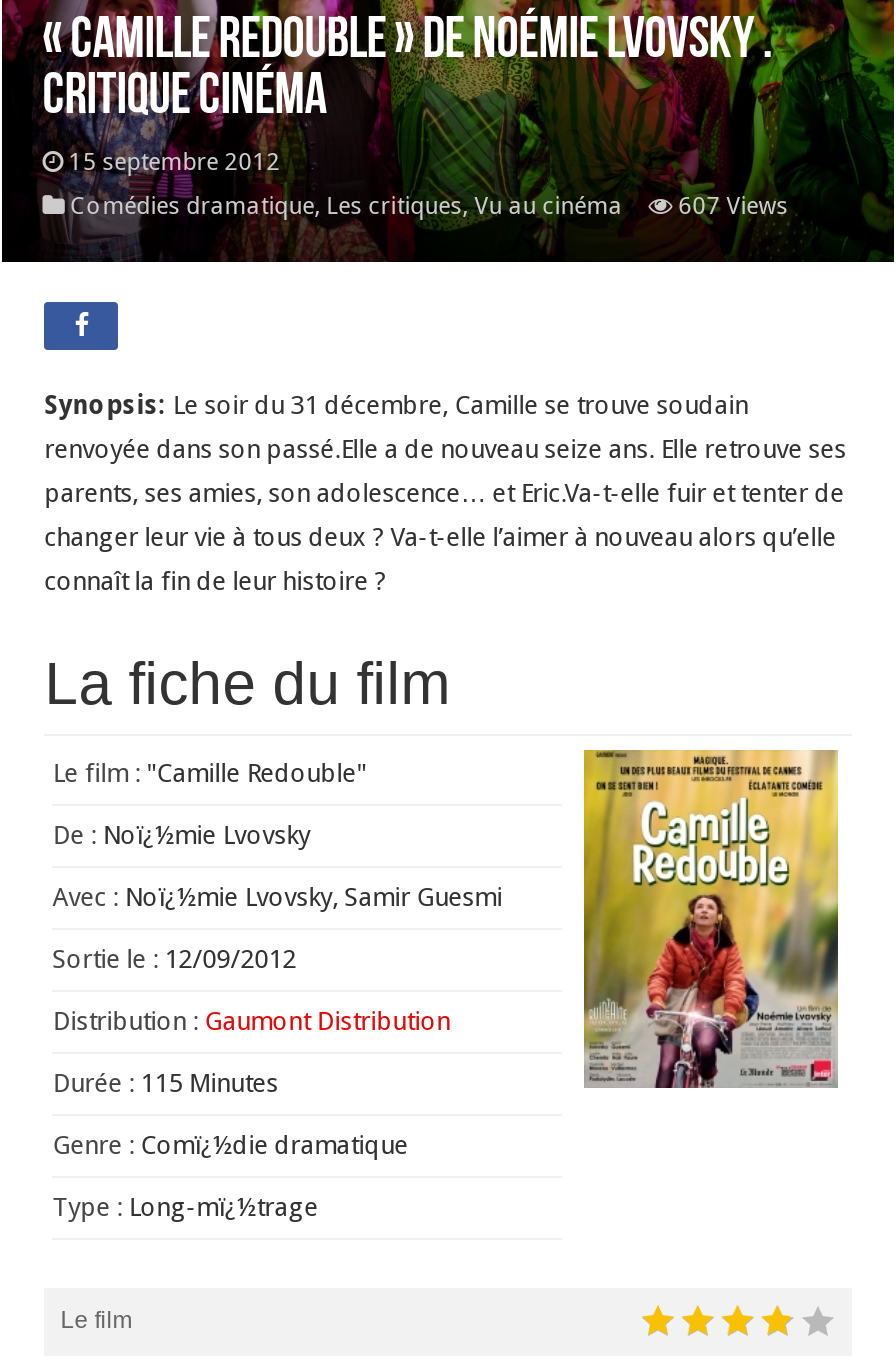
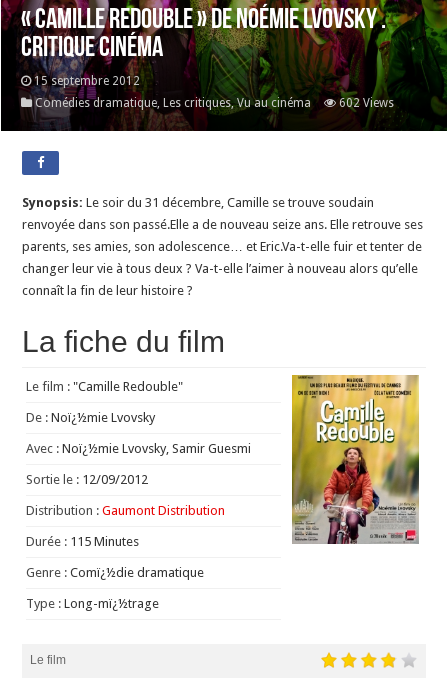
- Comédies dramatique, Les critiques, Vu au cinéma 607 Views
+ Comédies dramatique, Les critiques, Vu au cinéma 602 Views
